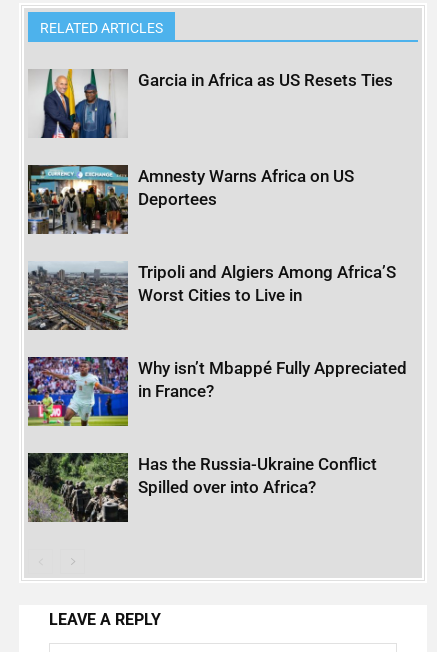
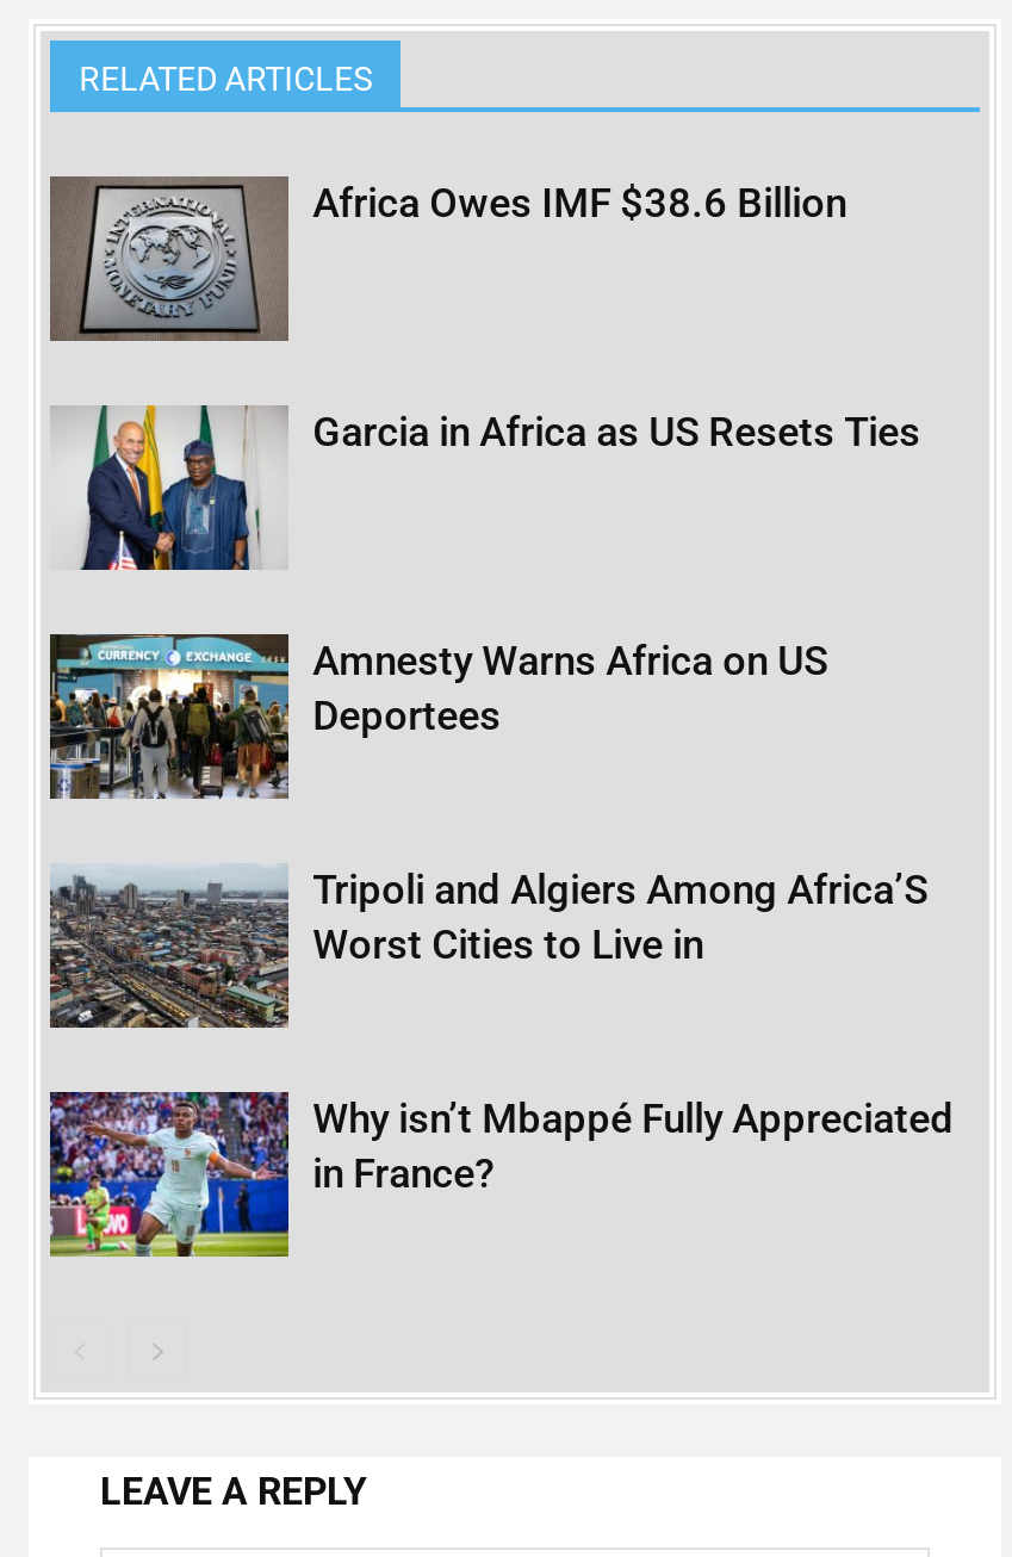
+ [image]
+ Africa Owes IMF $38.6 Billion

moved down: [image] | Garcia in Africa as US Resets Ties | Amnesty Warns Africa on US | Deportees | Tripoli and Algiers Among Africa’S | Worst Cities to Live in | Why isn’t Mbappé Fully Appreciated | in France?

- [image]
- Has the Russia-Ukraine Conflict
- Spilled over into Africa?
